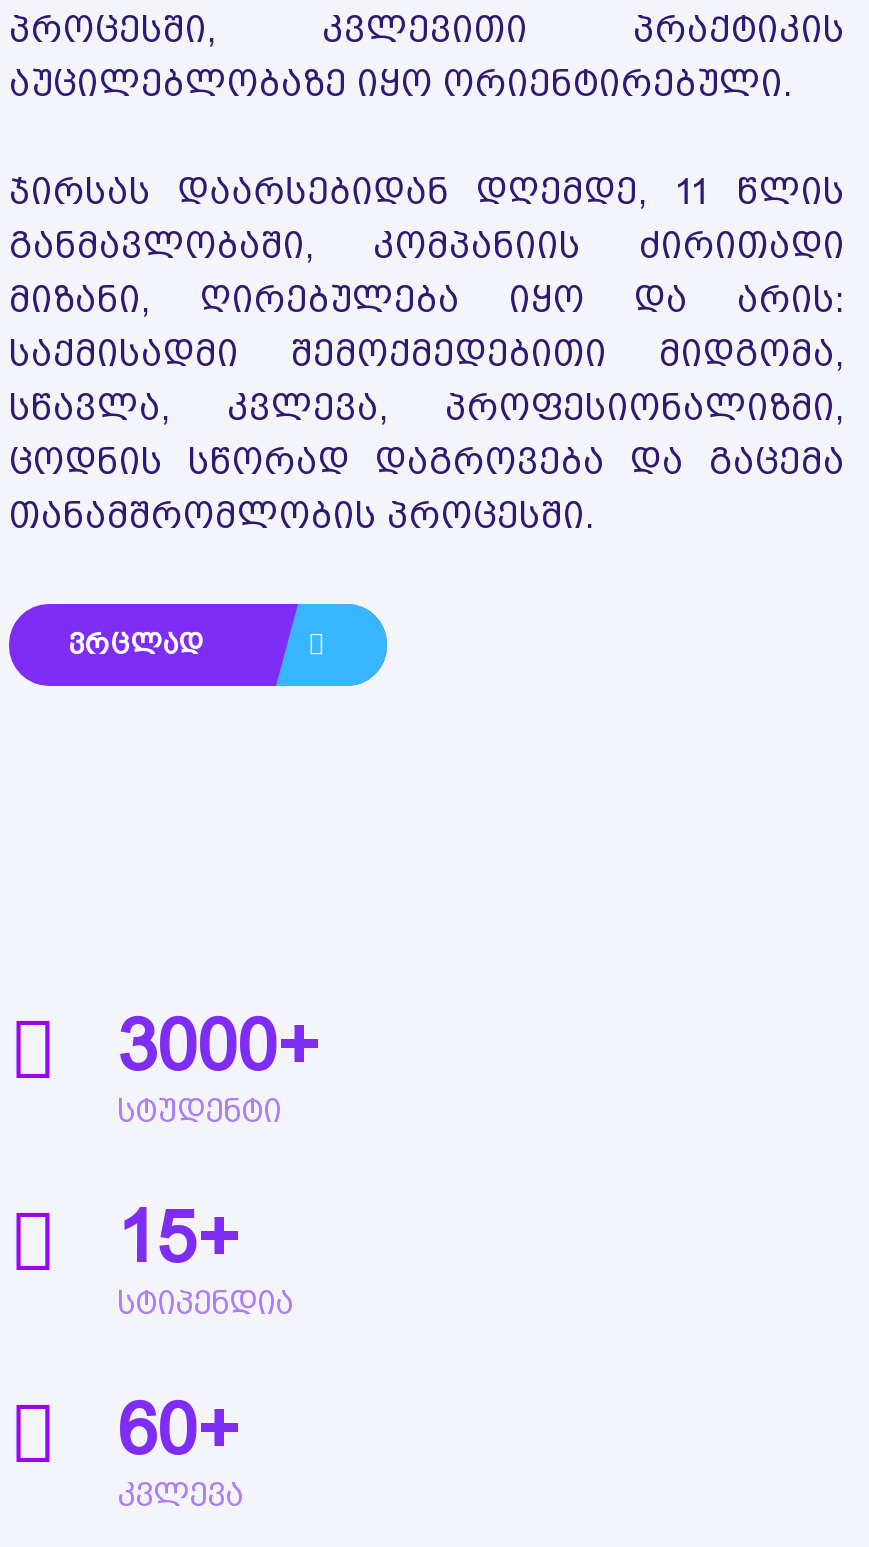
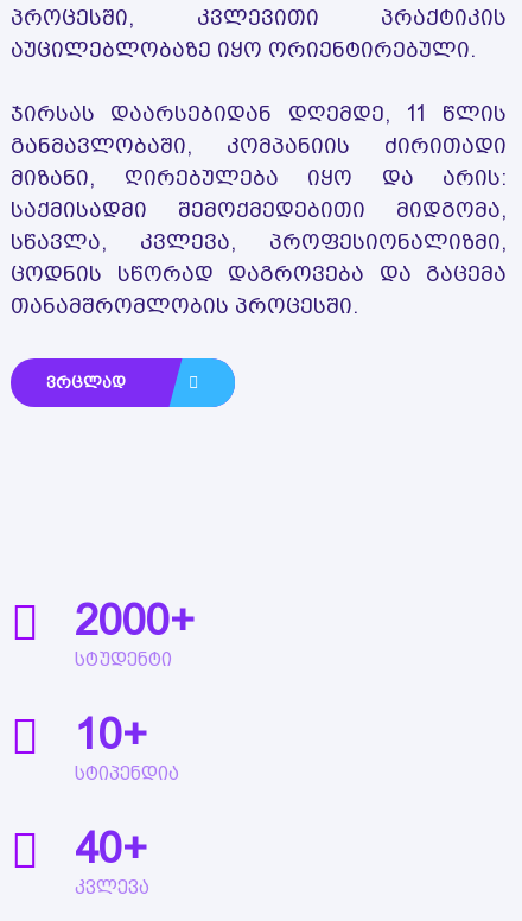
- 3000+
+ 2000+

- 15+
+ 10+

- 60+
+ 40+
